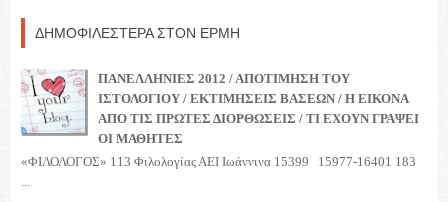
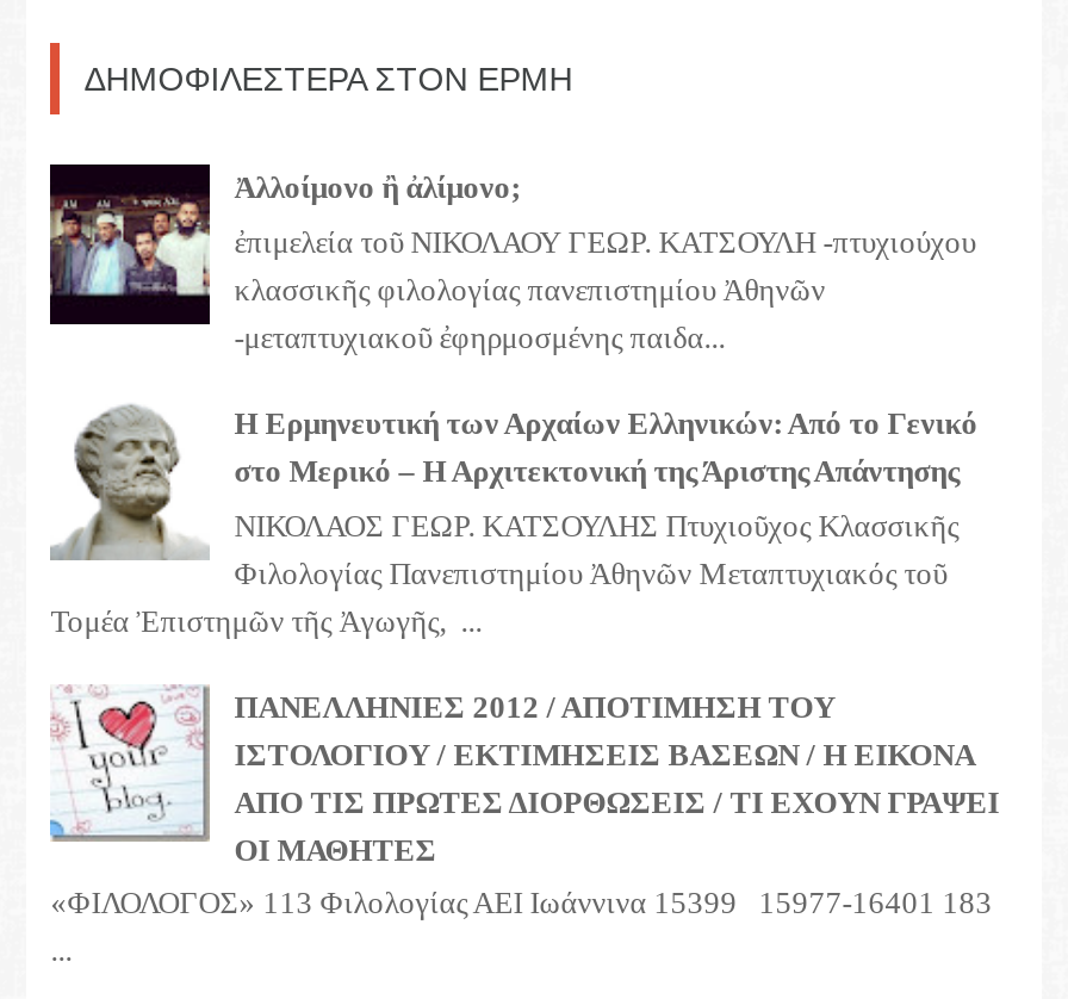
+ [image]
+ Ἀλλοίμονο ἢ ἀλίμονο;
+ ἐπιμελεία τοῦ ΝΙΚΟΛΑΟΥ ΓΕΩΡ. ΚΑΤΣΟΥΛΗ -πτυχιούχου
+ κλασσικῆς φιλολογίας πανεπιστημίου Ἀθηνῶν
+ -μεταπτυχιακοῦ ἐφηρμοσμένης παιδα...
+ Η Ερμηνευτική των Αρχαίων Ελληνικών: Από το Γενικό
+ στο Μερικό – Η Αρχιτεκτονική της Άριστης Απάντησης
+ ΝΙΚΟΛΑΟΣ ΓΕΩΡ. ΚΑΤΣΟΥΛΗΣ Πτυχιοῦχος Κλασσικῆς
+ Φιλολογίας Πανεπιστημίου Ἀθηνῶν Μεταπτυχιακός τοῦ
+ Τομέα Ἐπιστημῶν τῆς Ἀγωγῆς, ...

+ [image]
